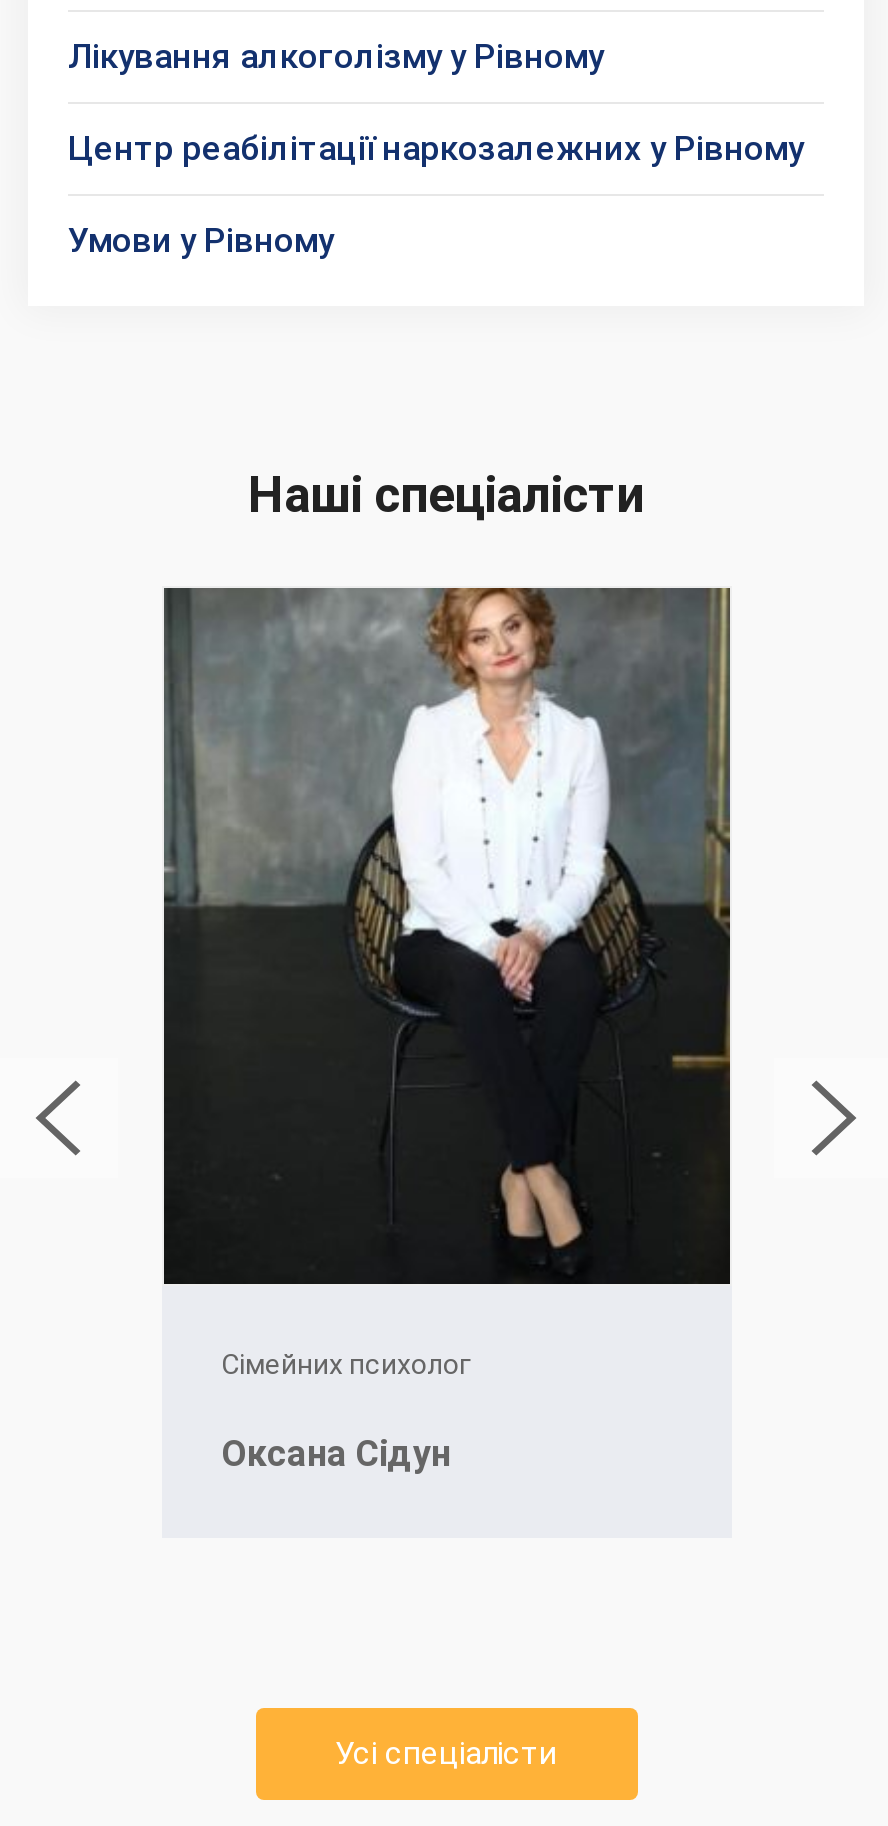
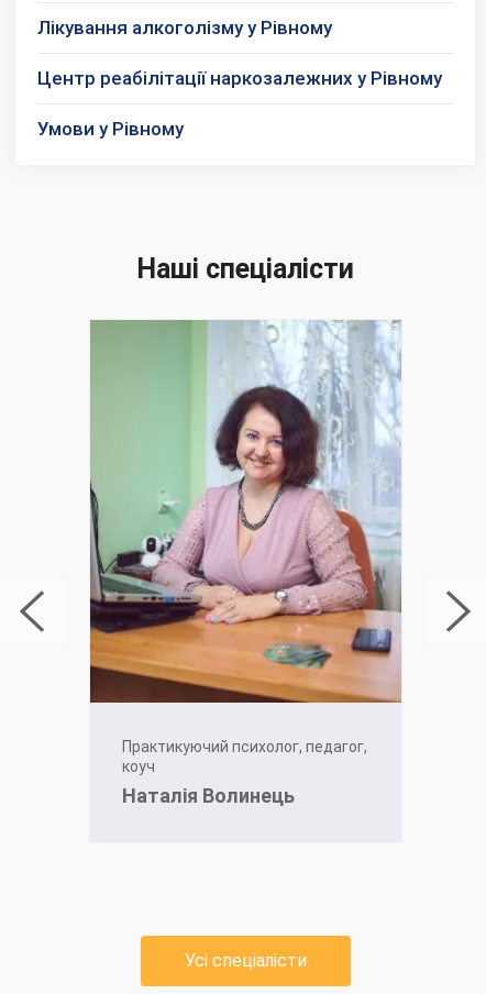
- [image]
- Сімейних психолог
- Оксана Сідун
+ [image]
+ Практикуючий психолог, педагог,
+ коуч
+ Наталія Волинець
